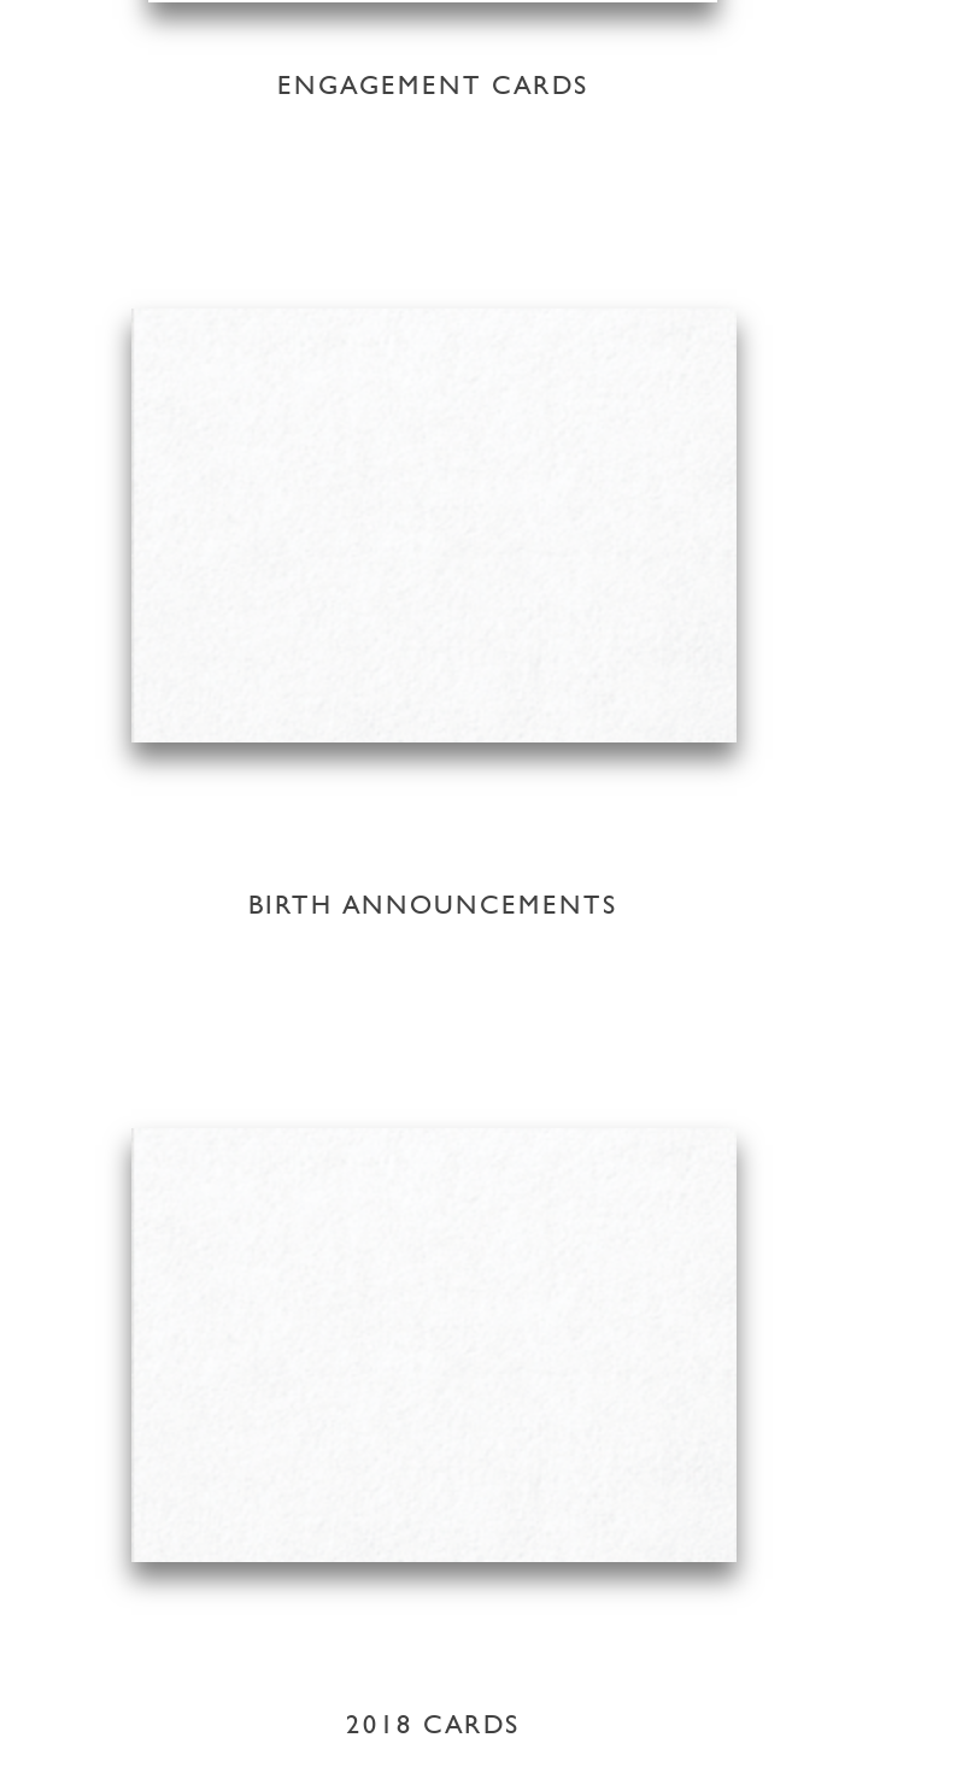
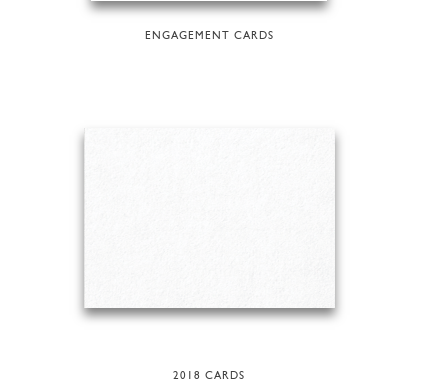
- BIRTH ANNOUNCEMENTS
